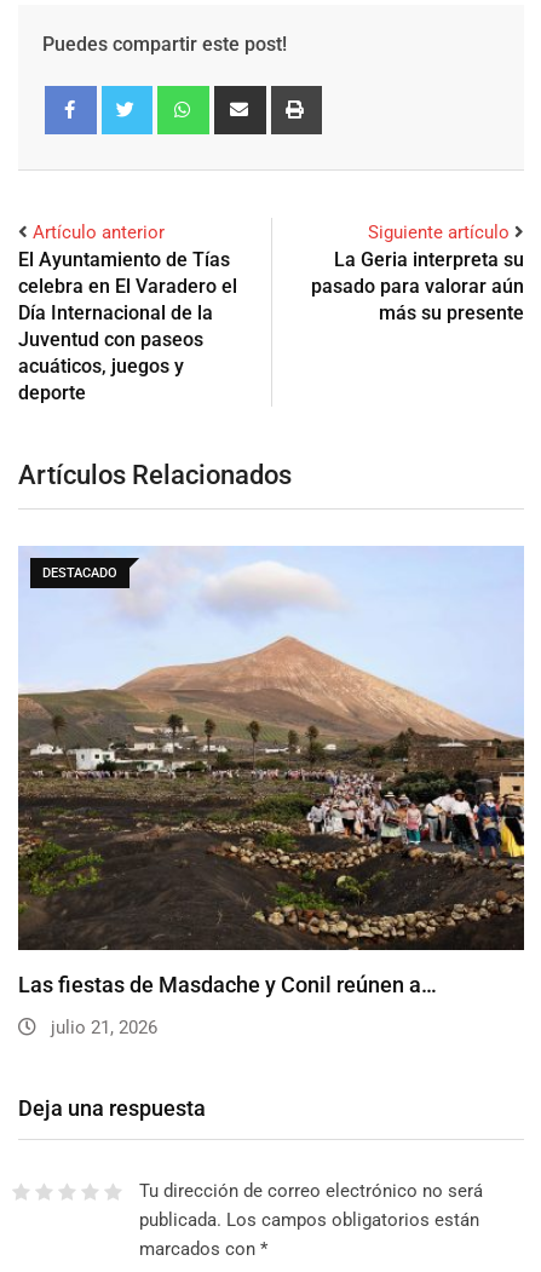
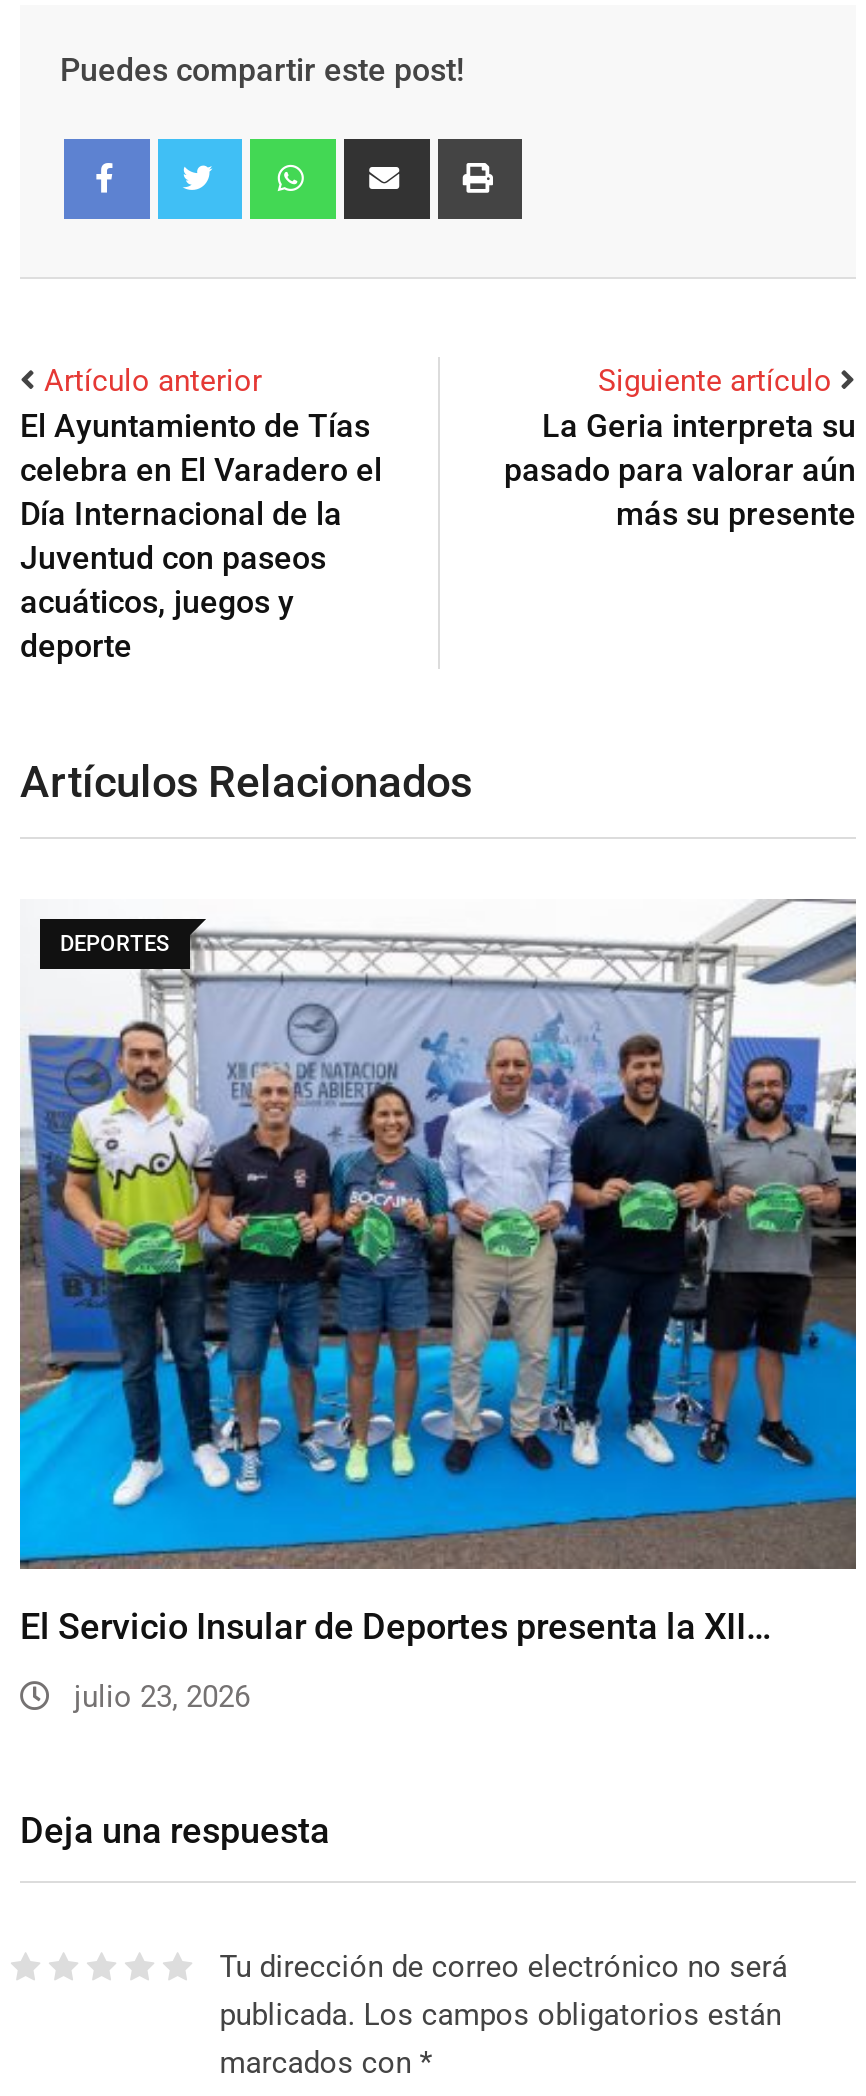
- [image]
- DESTACADO
+ [image]
+ DEPORTES

- Las fiestas de Masdache y Conil reúnen a…
+ El Servicio Insular de Deportes presenta la XII…

- julio 21, 2026
+ julio 23, 2026
